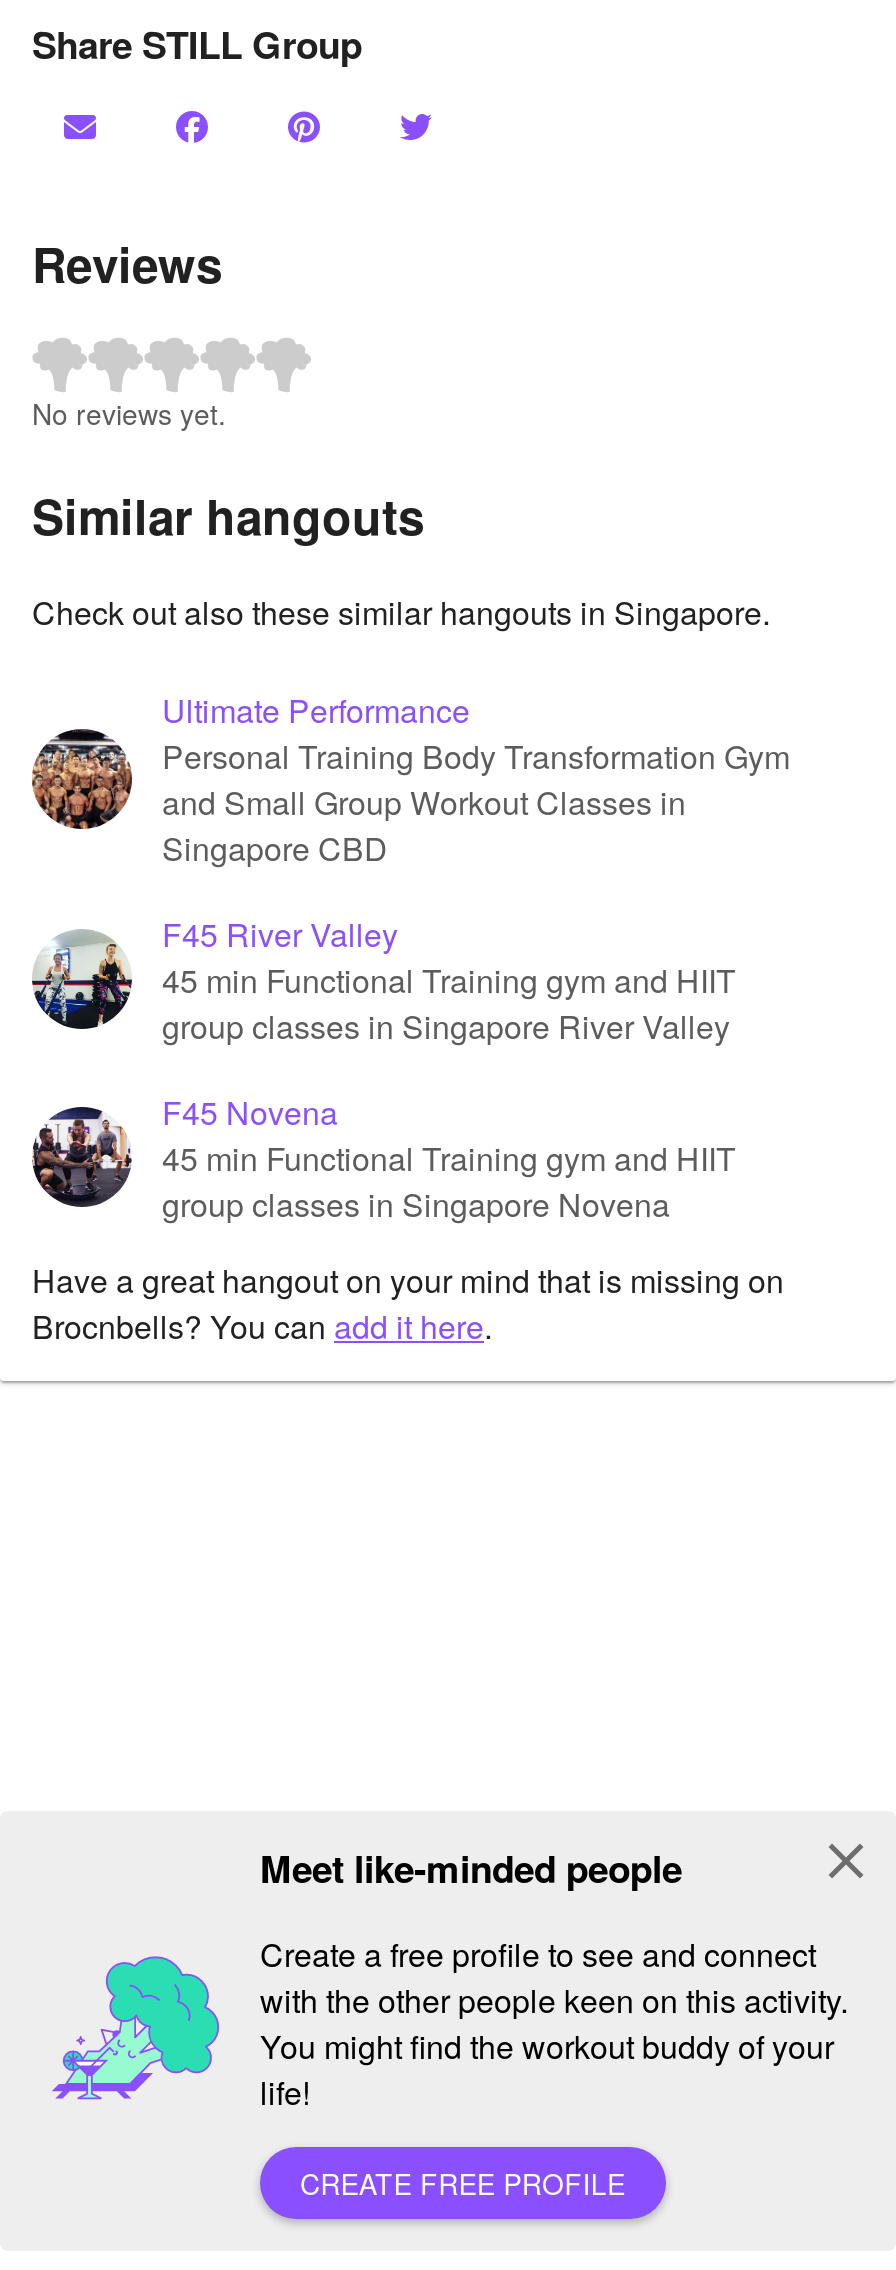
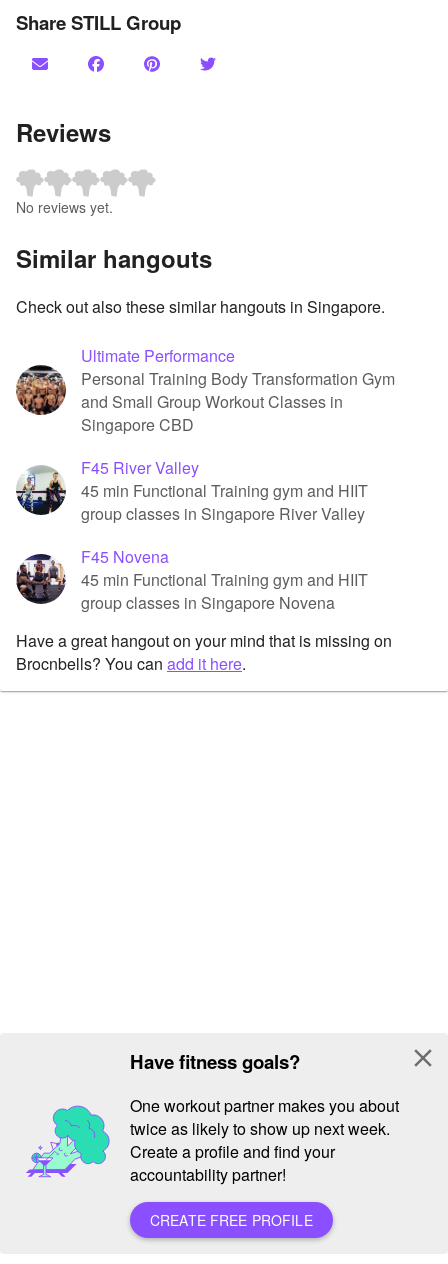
- Meet like-minded people
+ Have fitness goals?

- Create a free profile to see and connect
- with the other people keen on this activity.
- You might find the workout buddy of your
- life!
+ One workout partner makes you about
+ twice as likely to show up next week.
+ Create a profile and find your
+ accountability partner!
